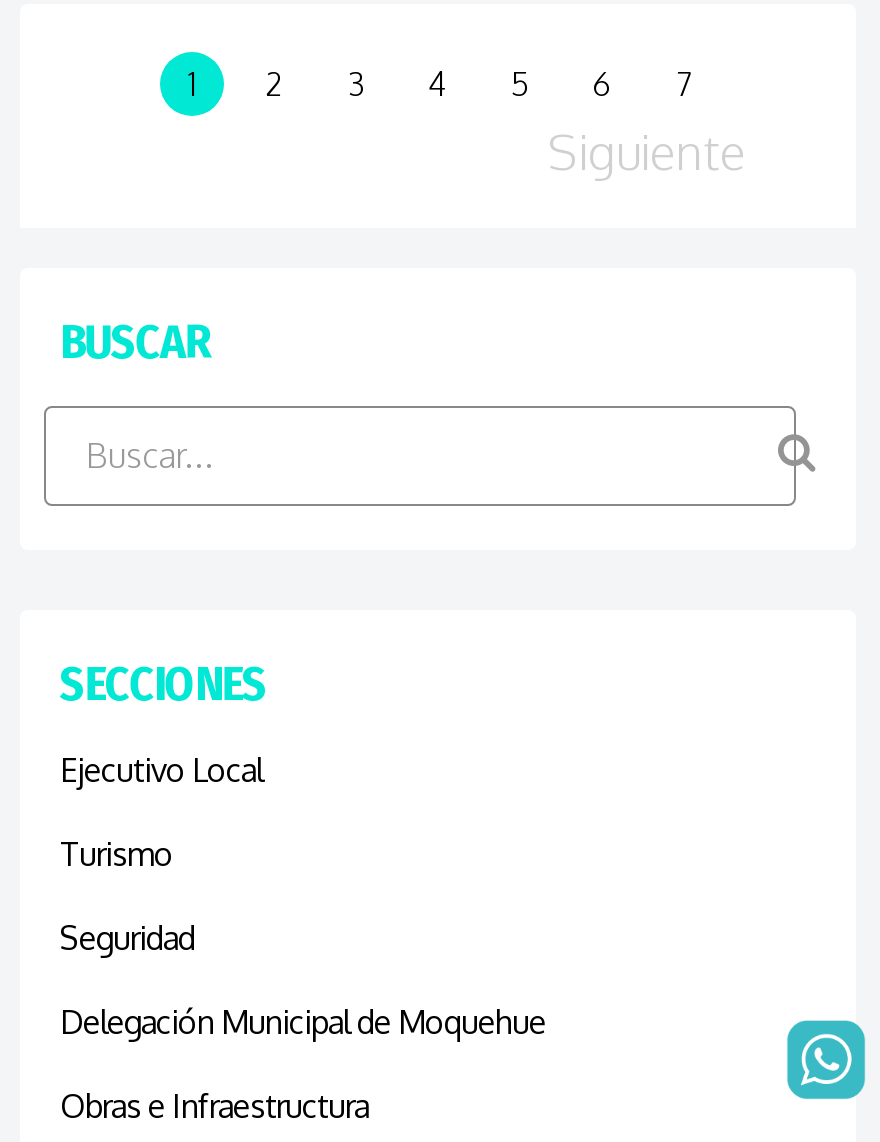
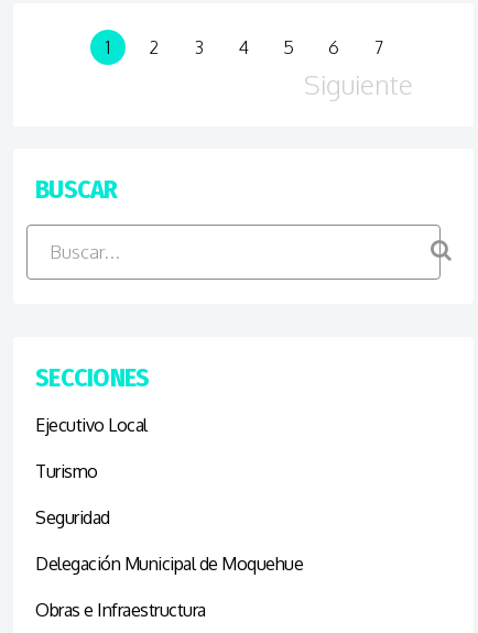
- [image]
